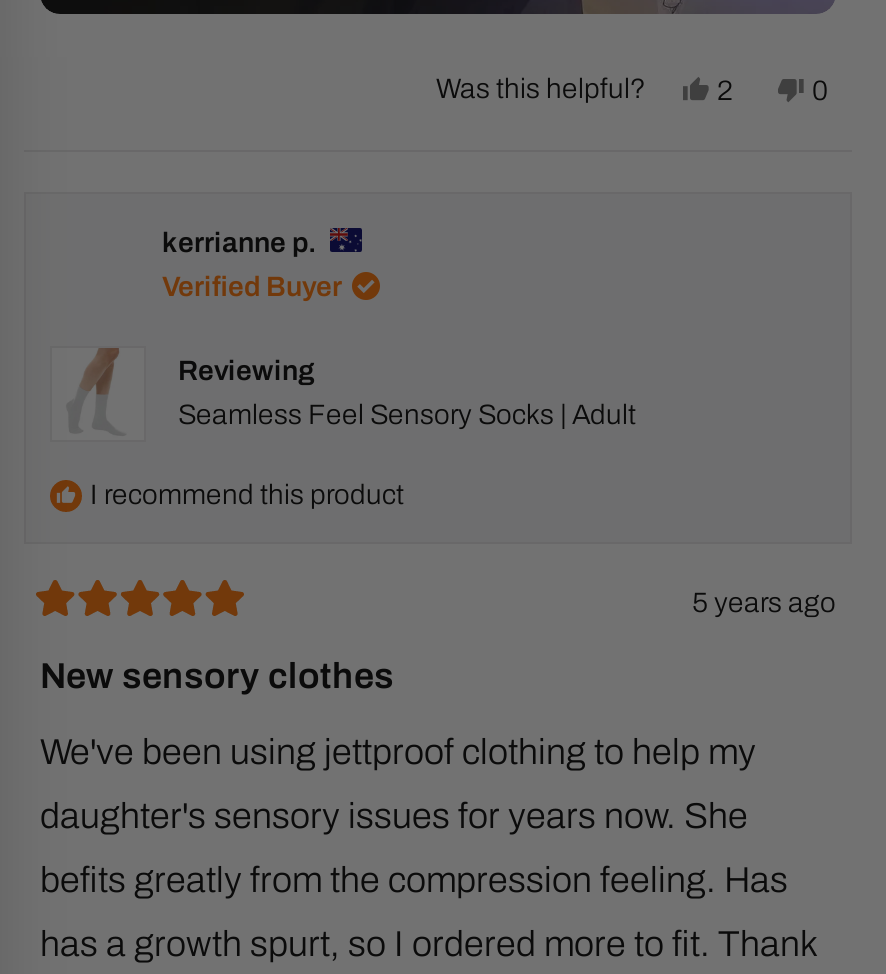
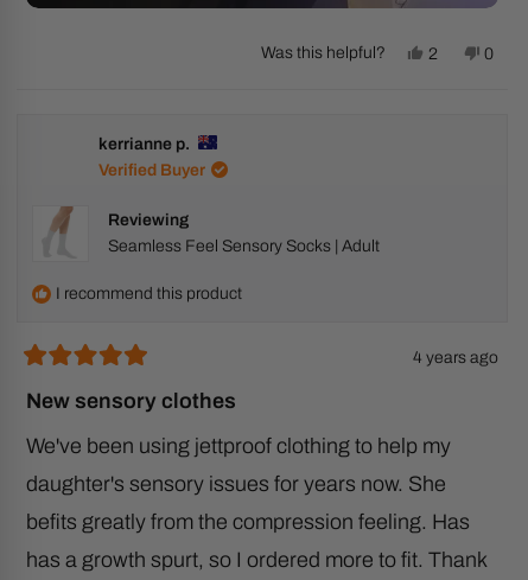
- 5 years ago
+ 4 years ago
